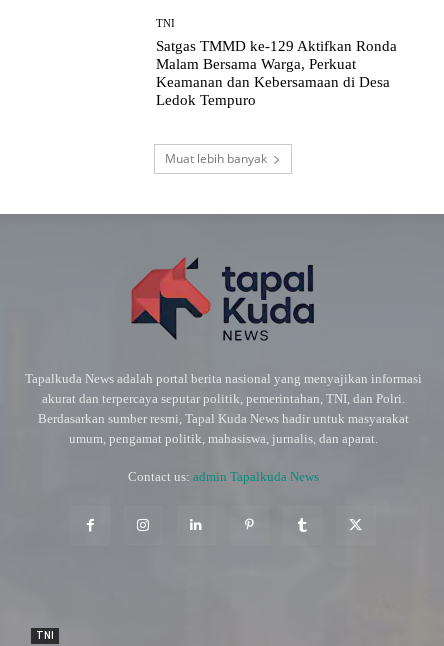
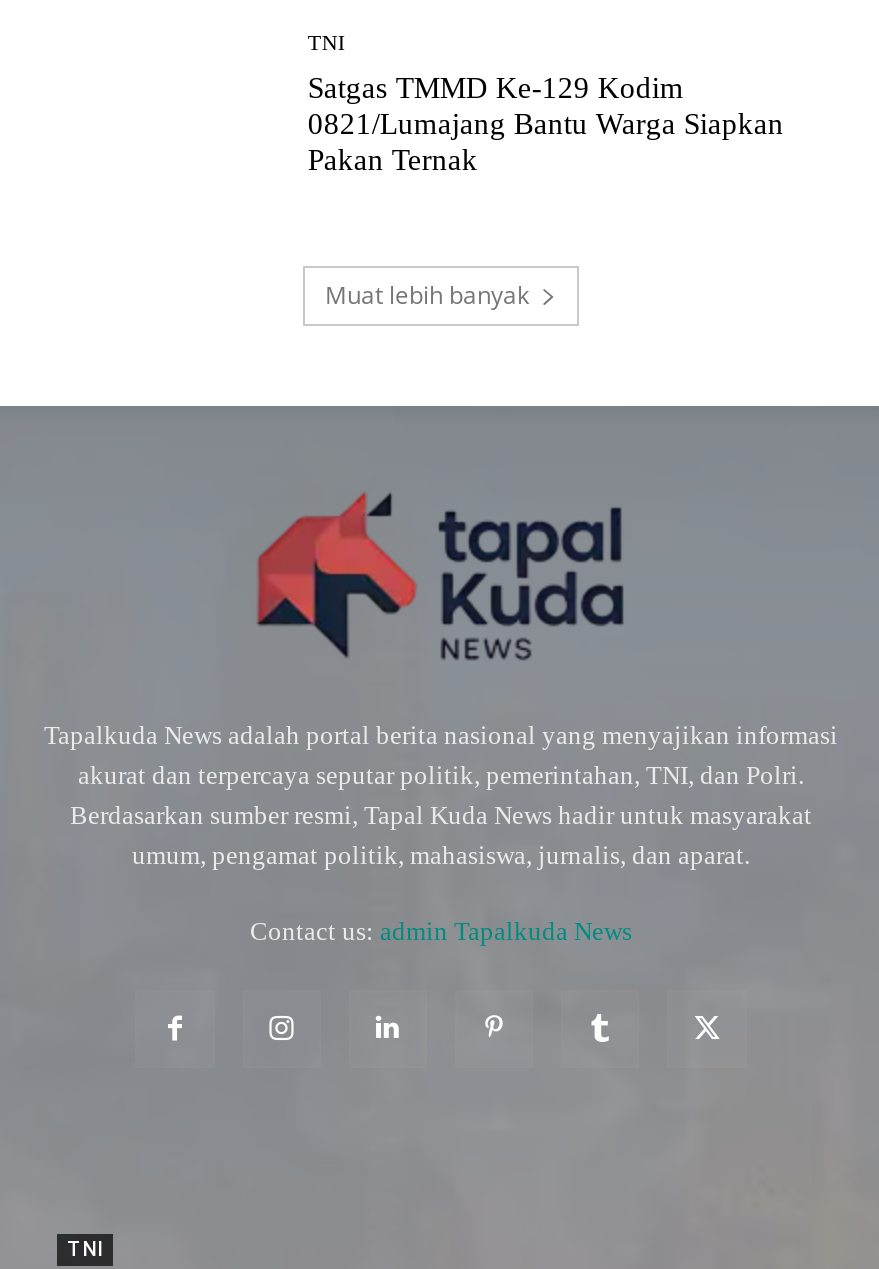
- Satgas TMMD ke-129 Aktifkan Ronda
- Malam Bersama Warga, Perkuat
- Keamanan dan Kebersamaan di Desa
- Ledok Tempuro
+ Satgas TMMD Ke-129 Kodim
+ 0821/Lumajang Bantu Warga Siapkan
+ Pakan Ternak
